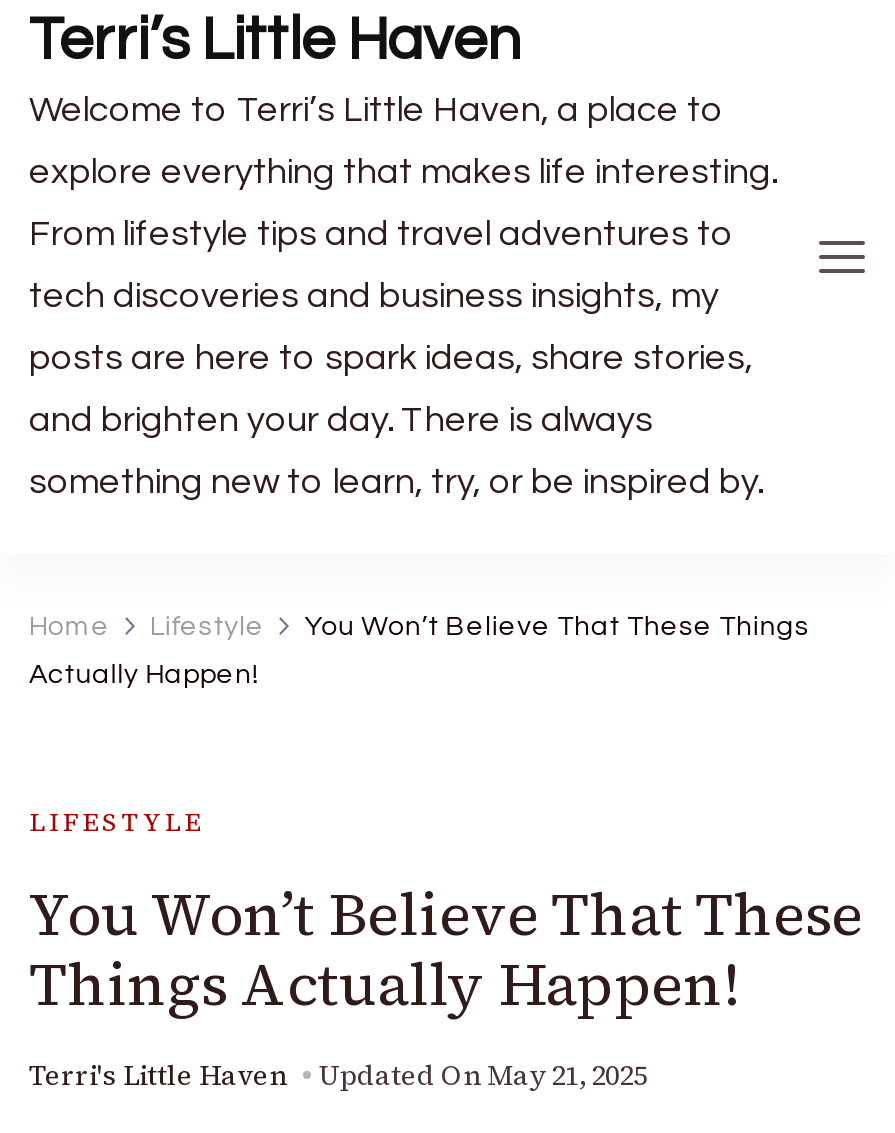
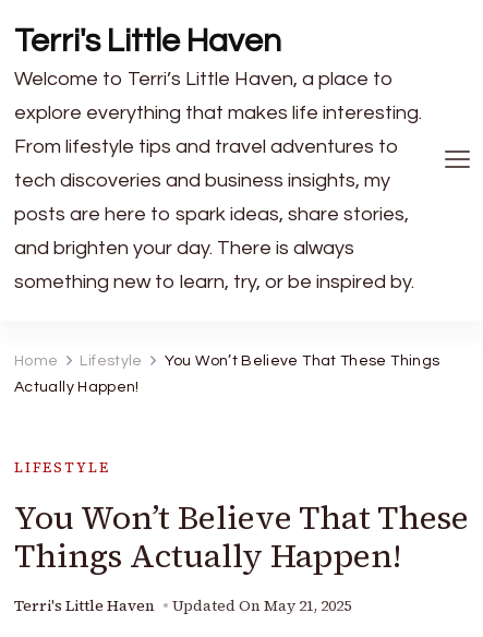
- Terri’s Little Haven
+ Terri's Little Haven
